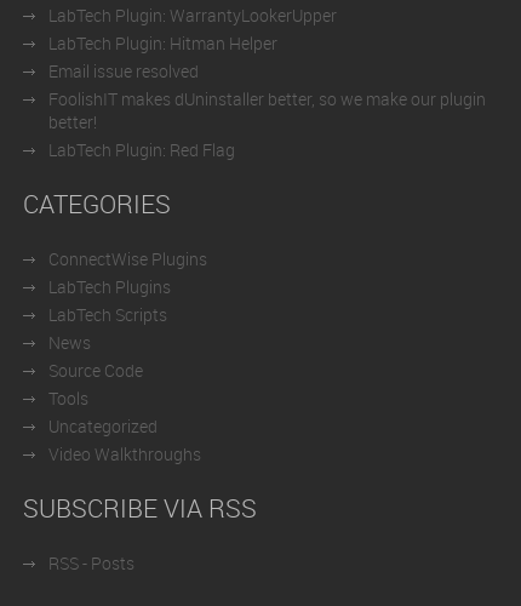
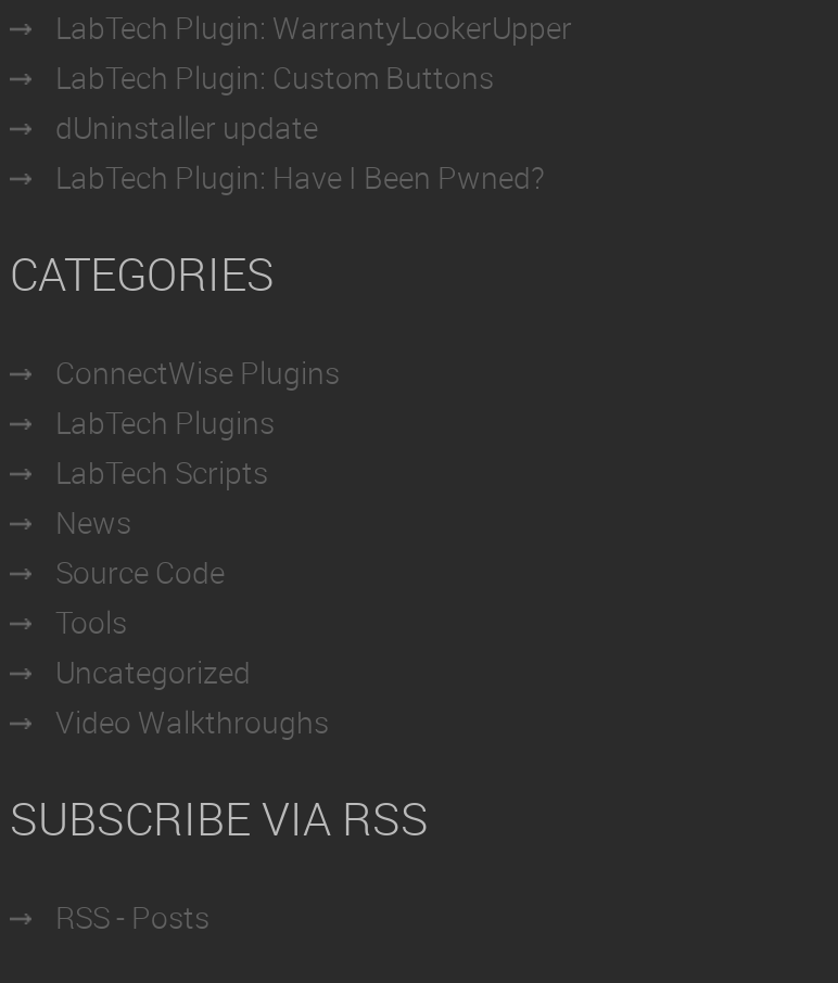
- LabTech Plugin: Hitman Helper
- Email issue resolved
- FoolishIT makes dUninstaller better, so we make our plugin
- better!
- LabTech Plugin: Red Flag
+ LabTech Plugin: Custom Buttons
+ dUninstaller update
+ LabTech Plugin: Have I Been Pwned?
